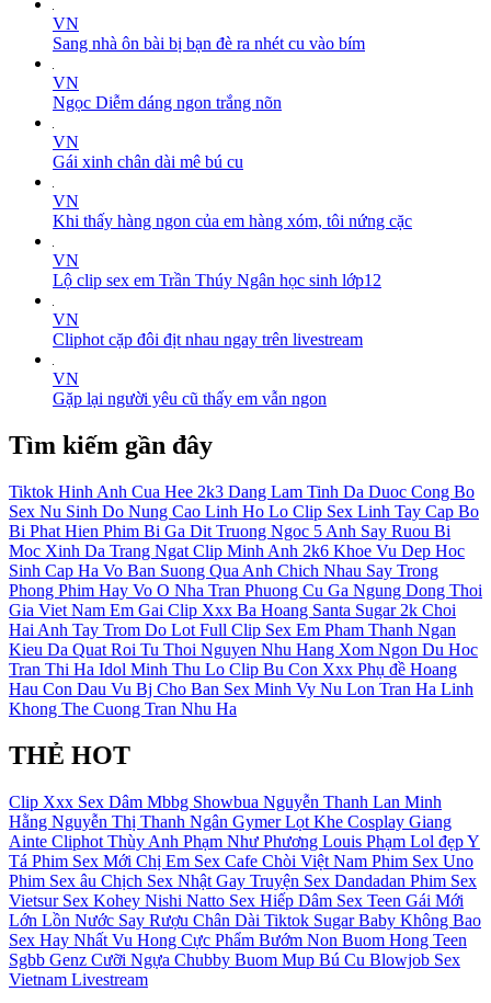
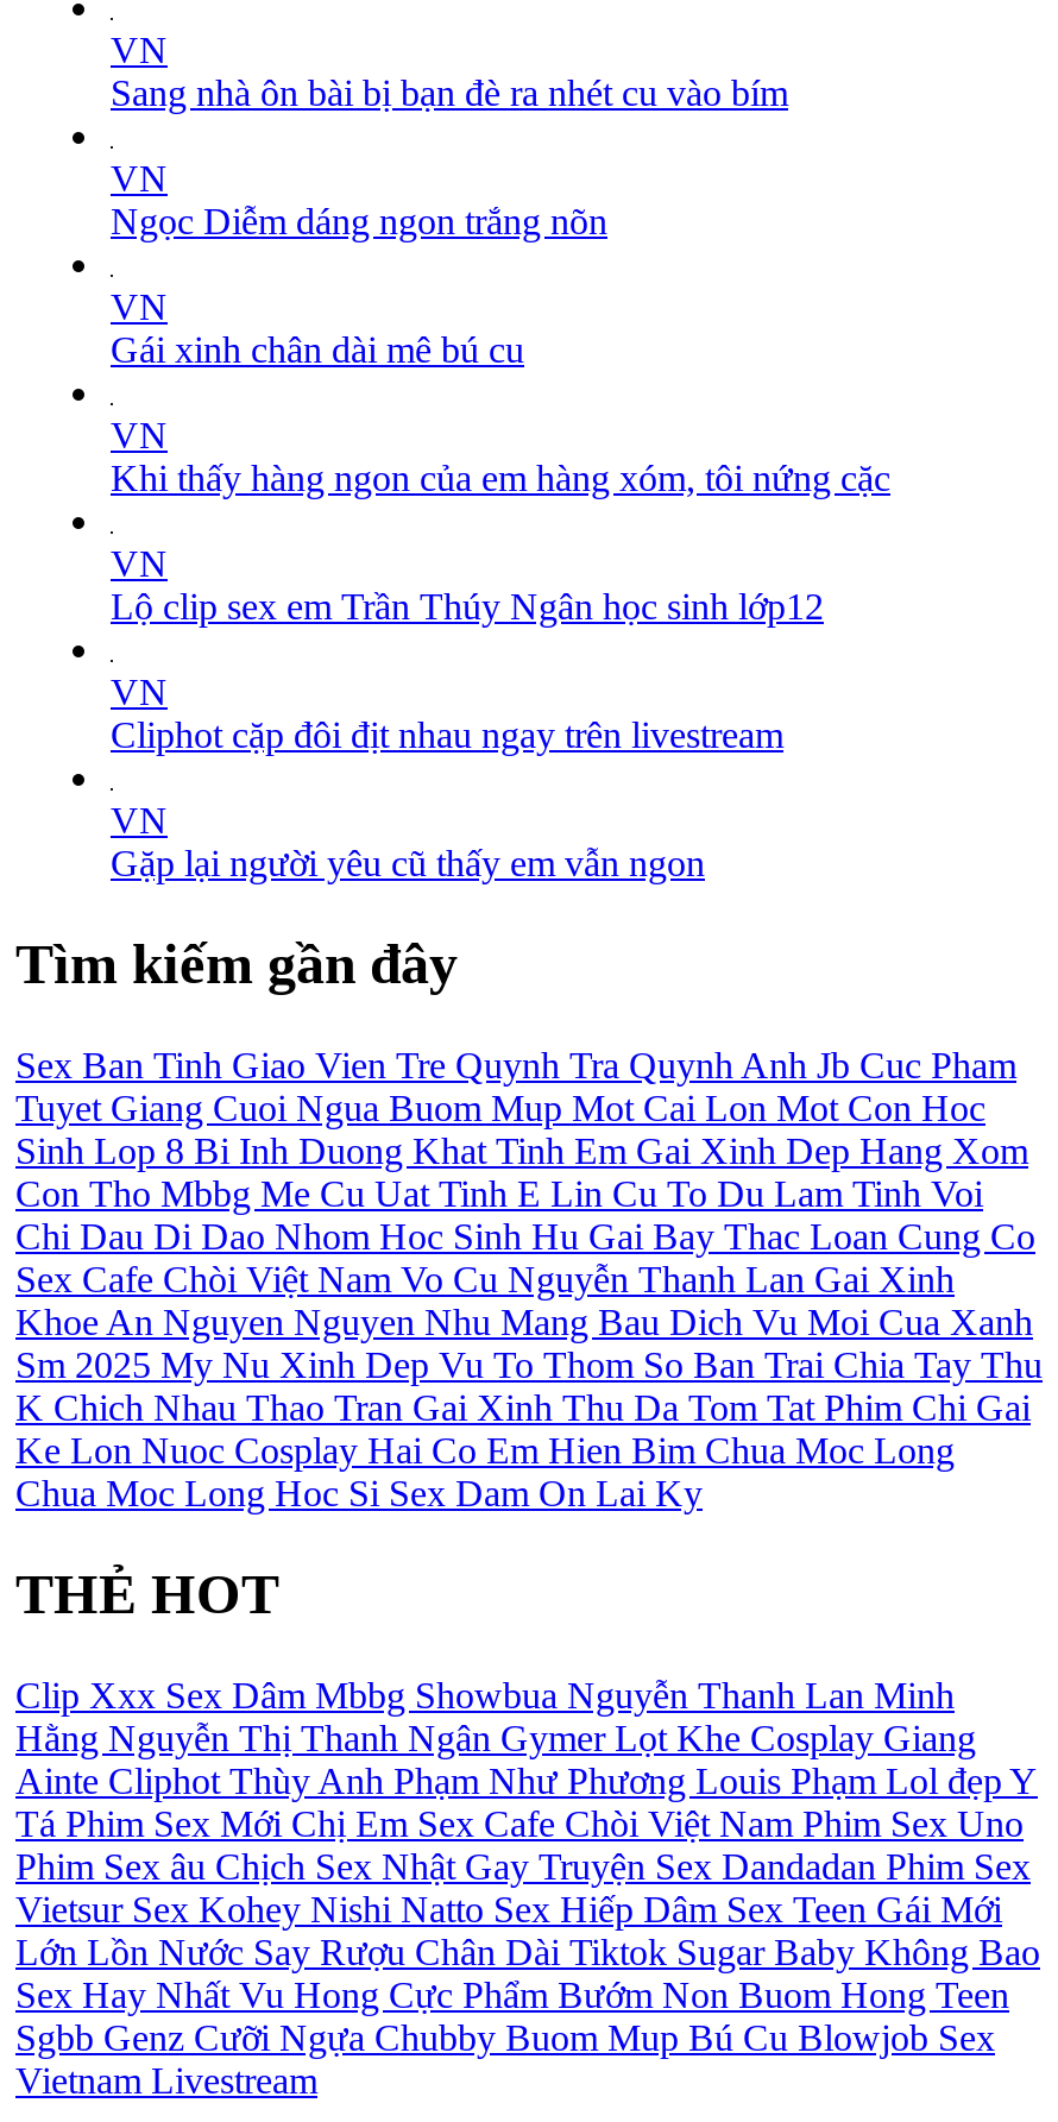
- Tiktok Hinh Anh Cua Hee 2k3 Dang Lam Tinh Da Duoc Cong Bo
- Sex Nu Sinh Do Nung Cao Linh Ho Lo Clip Sex Linh Tay Cap Bo
- Bi Phat Hien Phim Bi Ga Dit Truong Ngoc 5 Anh Say Ruou Bi
- Moc Xinh Da Trang Ngat Clip Minh Anh 2k6 Khoe Vu Dep Hoc
- Sinh Cap Ha Vo Ban Suong Qua Anh Chich Nhau Say Trong
- Phong Phim Hay Vo O Nha Tran Phuong Cu Ga Ngung Dong Thoi
- Gia Viet Nam Em Gai Clip Xxx Ba Hoang Santa Sugar 2k Choi
- Hai Anh Tay Trom Do Lot Full Clip Sex Em Pham Thanh Ngan
- Kieu Da Quat Roi Tu Thoi Nguyen Nhu Hang Xom Ngon Du Hoc
- Tran Thi Ha Idol Minh Thu Lo Clip Bu Con Xxx Phụ đề Hoang
- Hau Con Dau Vu Bj Cho Ban Sex Minh Vy Nu Lon Tran Ha Linh
- Khong The Cuong Tran Nhu Ha
+ Sex Ban Tinh Giao Vien Tre Quynh Tra Quynh Anh Jb Cuc Pham
+ Tuyet Giang Cuoi Ngua Buom Mup Mot Cai Lon Mot Con Hoc
+ Sinh Lop 8 Bi Inh Duong Khat Tinh Em Gai Xinh Dep Hang Xom
+ Con Tho Mbbg Me Cu Uat Tinh E Lin Cu To Du Lam Tinh Voi
+ Chi Dau Di Dao Nhom Hoc Sinh Hu Gai Bay Thac Loan Cung Co
+ Sex Cafe Chòi Việt Nam Vo Cu Nguyễn Thanh Lan Gai Xinh
+ Khoe An Nguyen Nguyen Nhu Mang Bau Dich Vu Moi Cua Xanh
+ Sm 2025 My Nu Xinh Dep Vu To Thom So Ban Trai Chia Tay Thu
+ K Chich Nhau Thao Tran Gai Xinh Thu Da Tom Tat Phim Chi Gai
+ Ke Lon Nuoc Cosplay Hai Co Em Hien Bim Chua Moc Long
+ Chua Moc Long Hoc Si Sex Dam On Lai Ky
